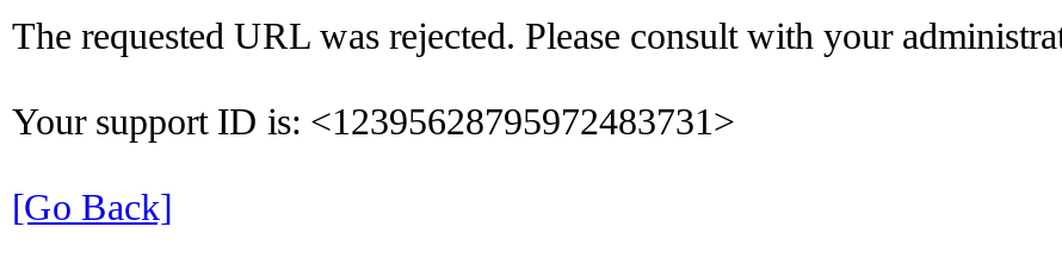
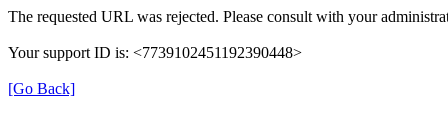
- Your support ID is: <12395628795972483731>
+ Your support ID is: <7739102451192390448>
